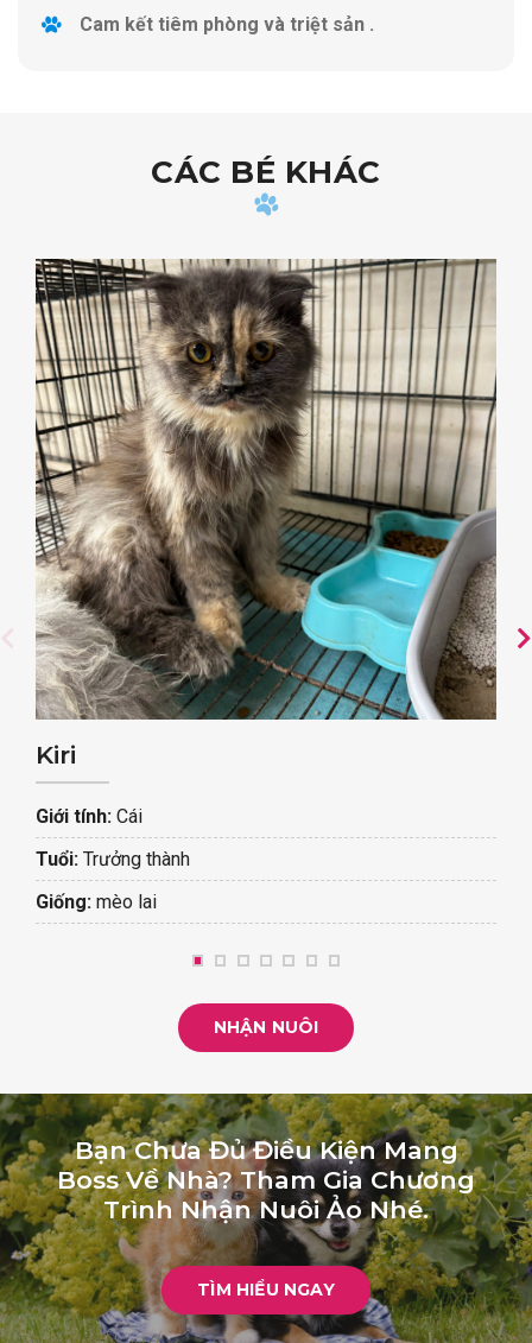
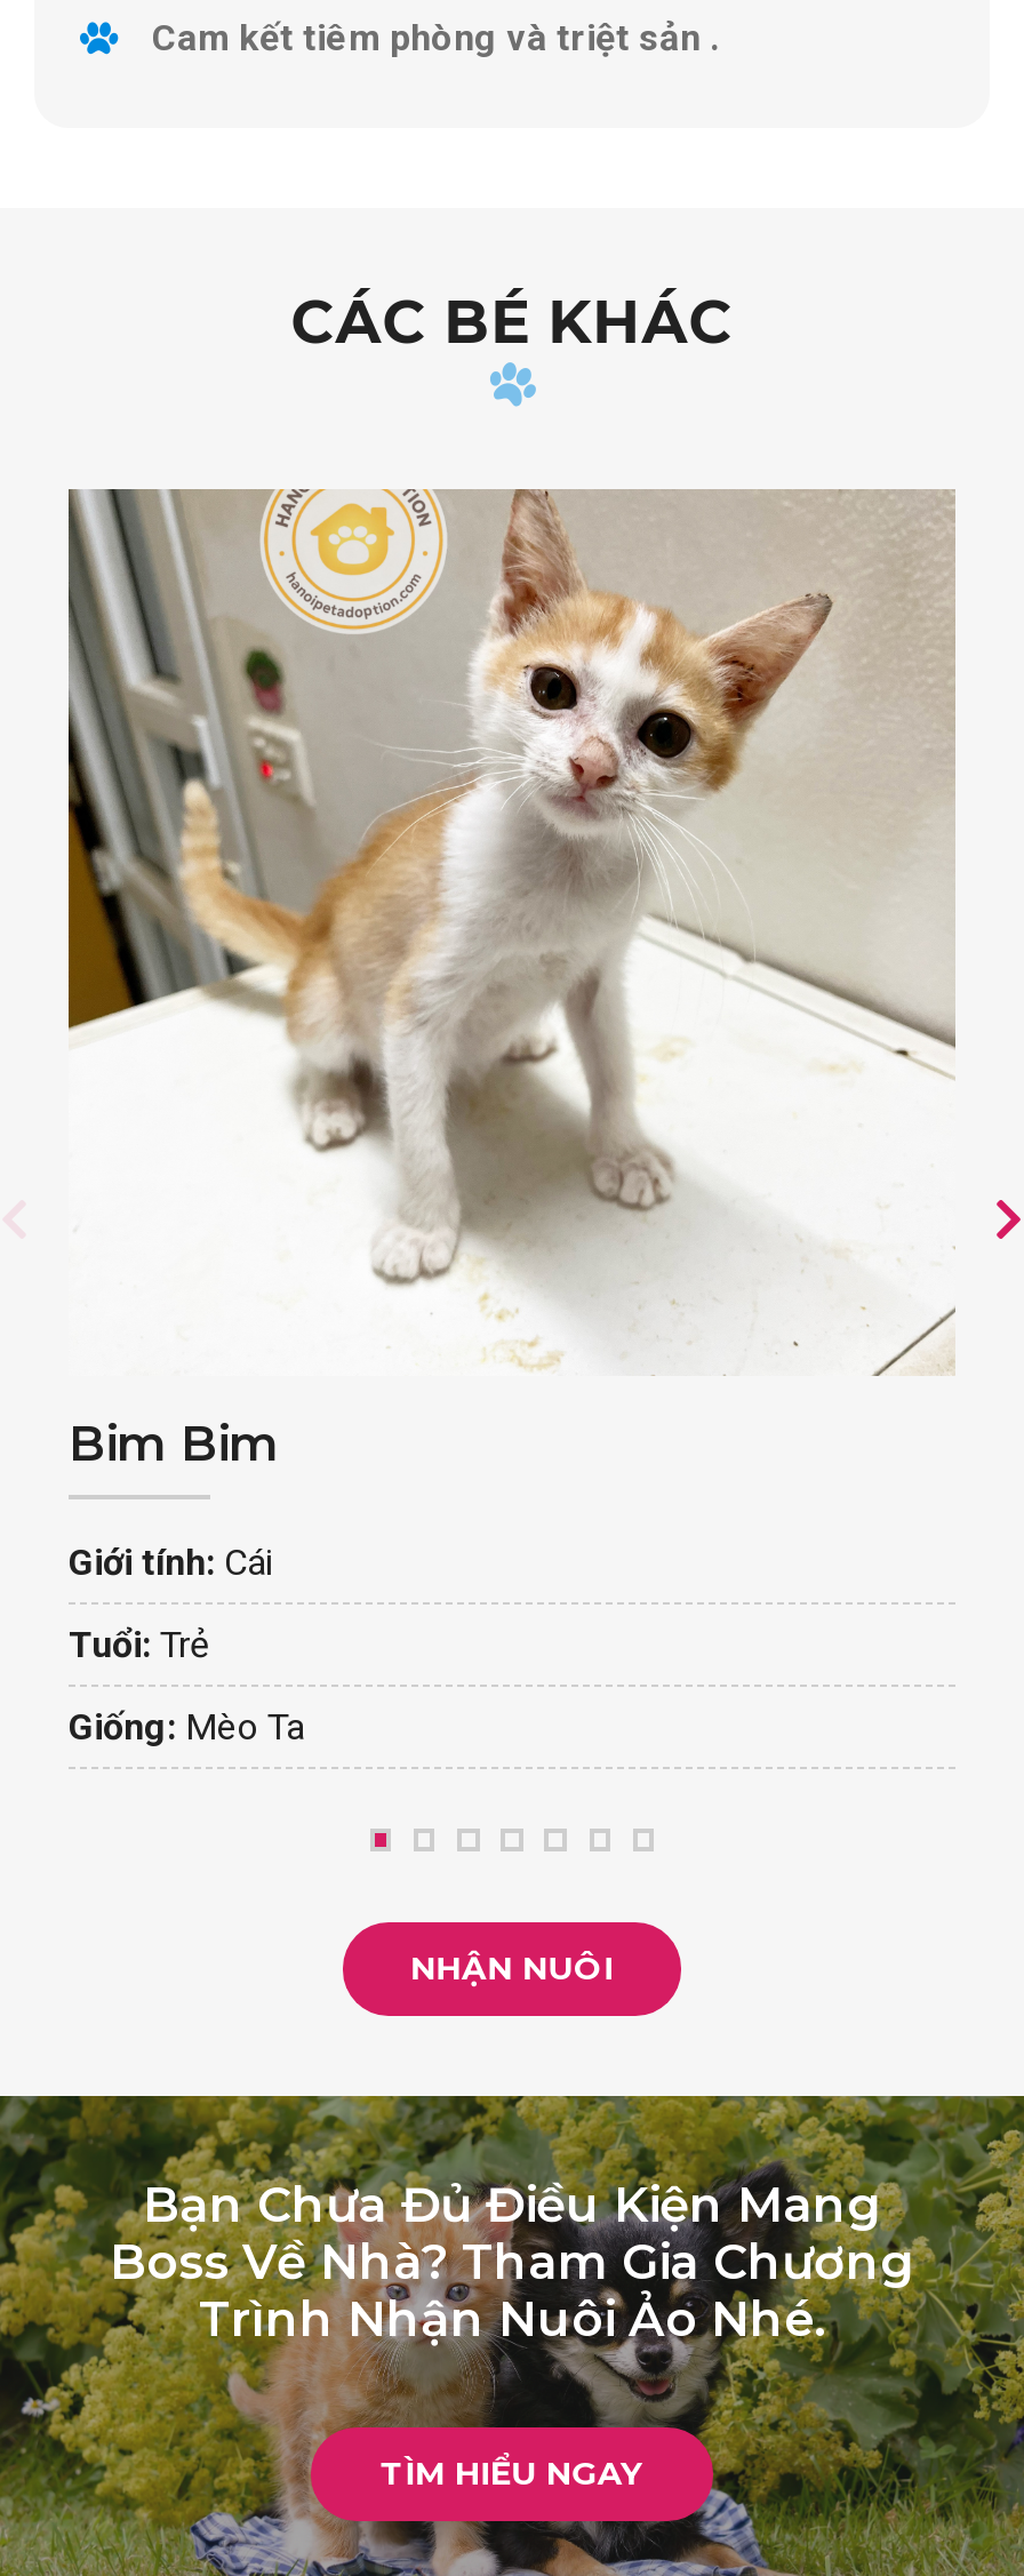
- [image]
- Kiri
+ [image]
+ Bim Bim

- Tuổi: Trưởng thành
+ Tuổi: Trẻ

- Giống: mèo lai
+ Giống: Mèo Ta
